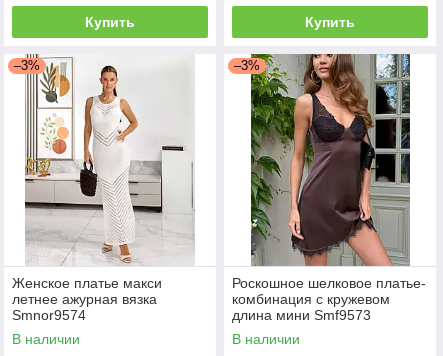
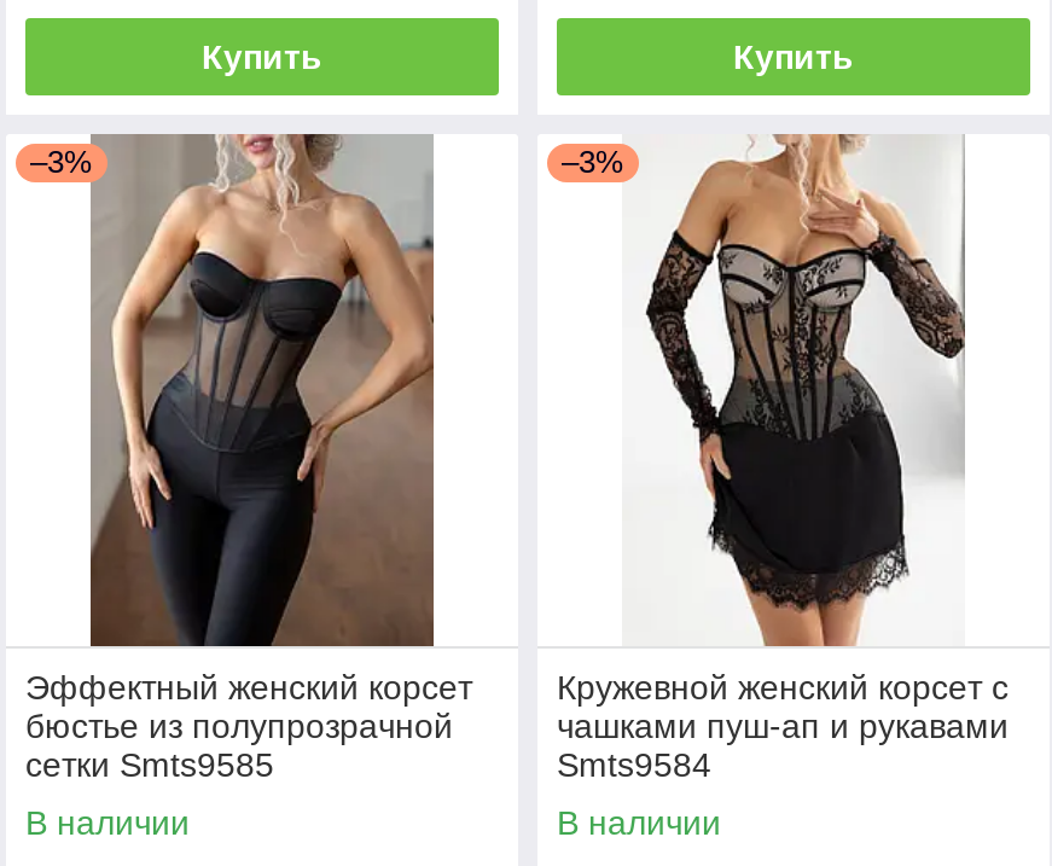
- [image]
- Женское платье макси
- летнее ажурная вязка
- Smnor9574
+ [image]
+ Эффектный женский корсет
+ бюстье из полупрозрачной
+ сетки Smts9585

- [image]
- Роскошное шелковое платье-
- комбинация с кружевом
- длина мини Smf9573
+ [image]
+ Кружевной женский корсет с
+ чашками пуш-ап и рукавами
+ Smts9584
